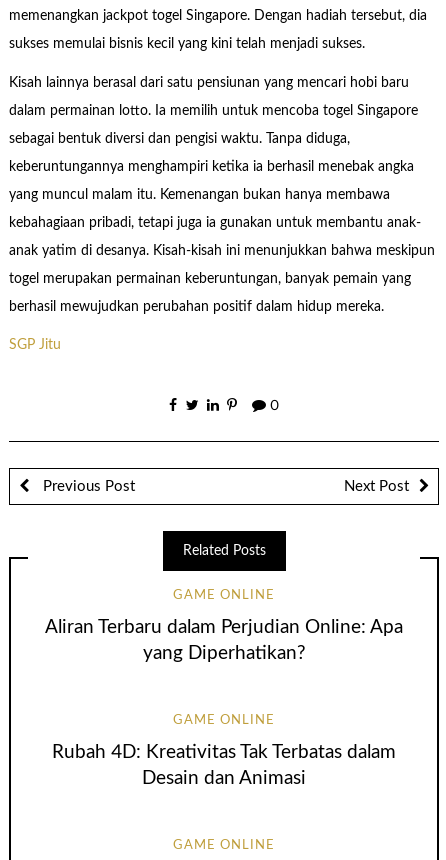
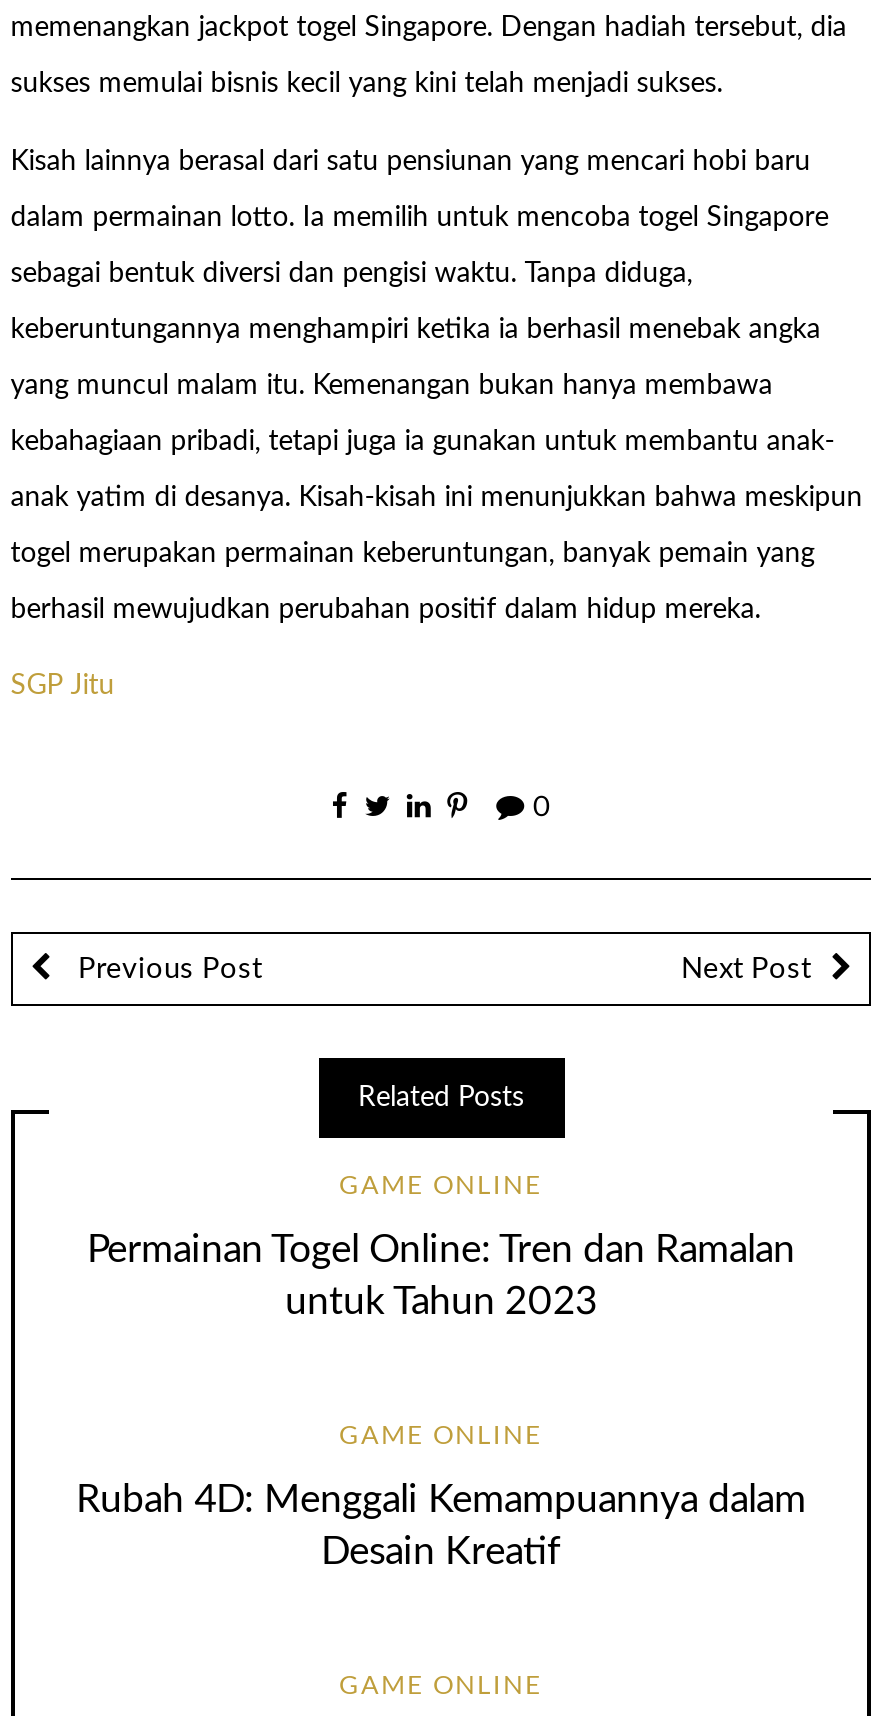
- Aliran Terbaru dalam Perjudian Online: Apa
- yang Diperhatikan?
+ Permainan Togel Online: Tren dan Ramalan
+ untuk Tahun 2023

- Rubah 4D: Kreativitas Tak Terbatas dalam
- Desain dan Animasi
+ Rubah 4D: Menggali Kemampuannya dalam
+ Desain Kreatif
